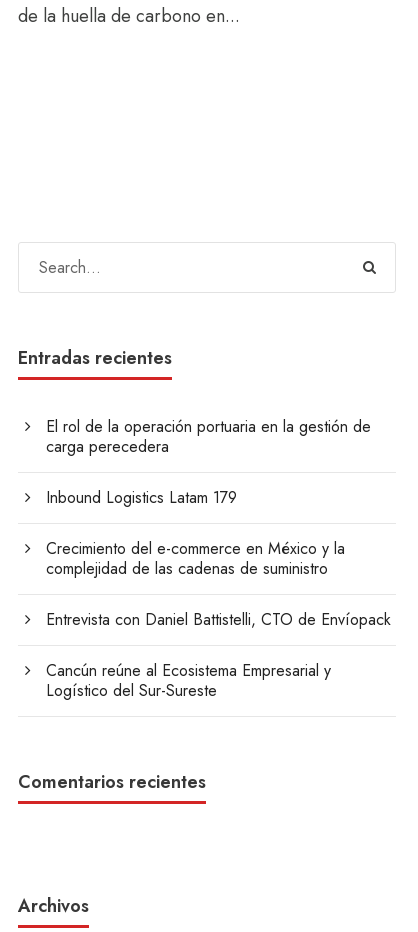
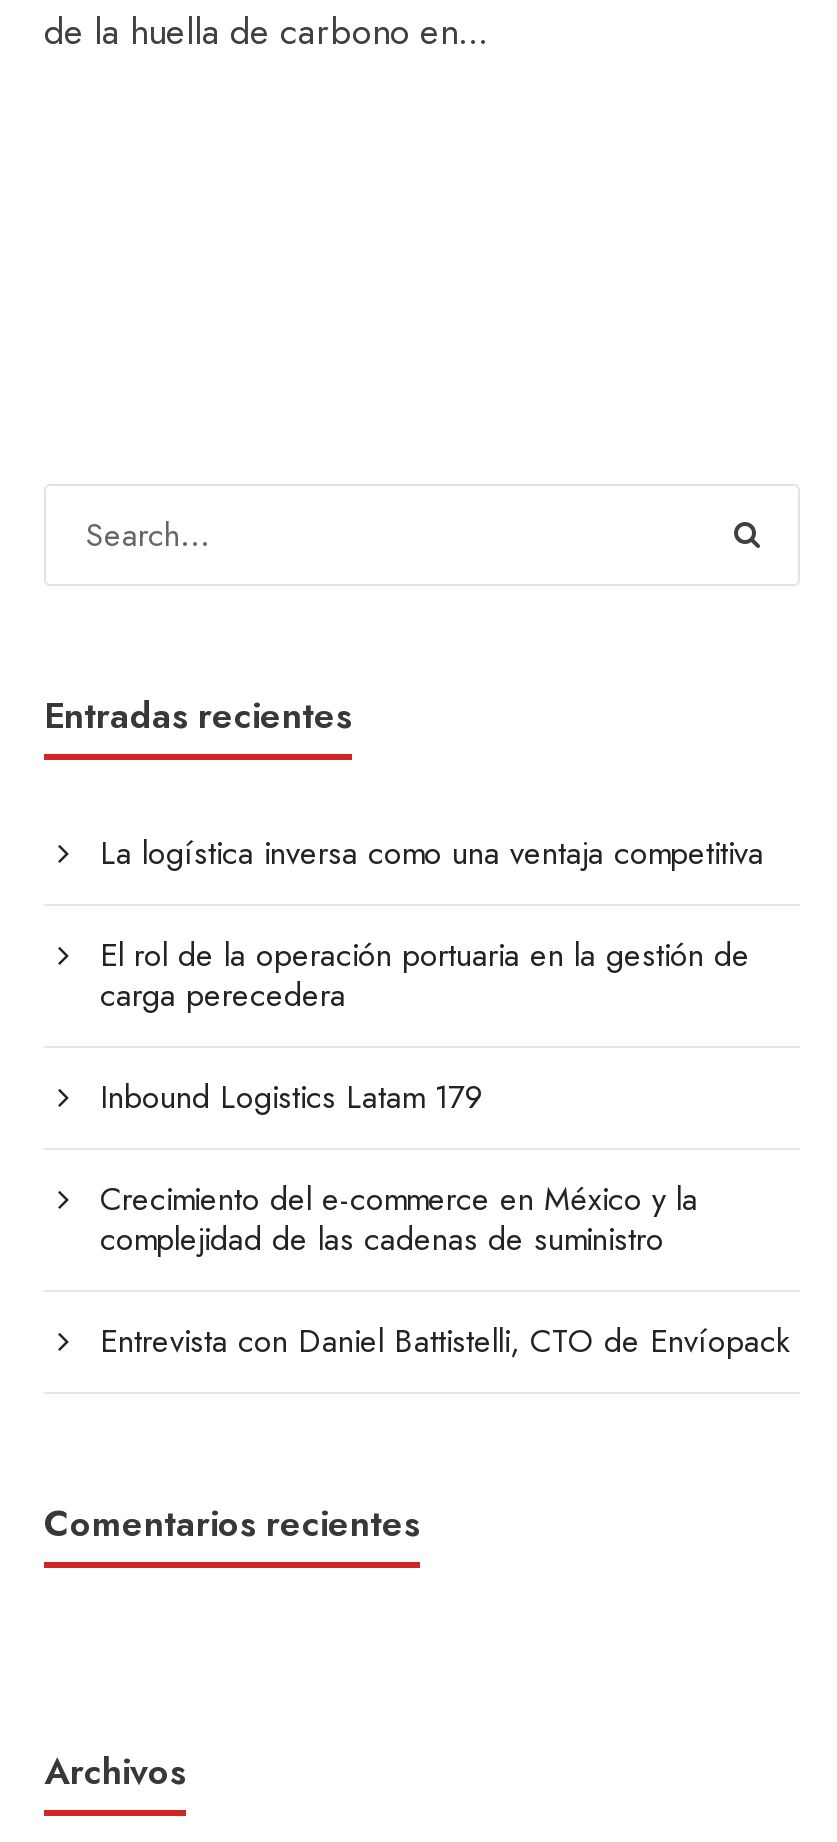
+ La logística inversa como una ventaja competitiva

moved down: El rol de la operación portuaria en la gestión de | carga perecedera | Inbound Logistics Latam 179 | Crecimiento del e-commerce en México y la | complejidad de las cadenas de suministro | Entrevista con Daniel Battistelli, CTO de Envíopack

- Cancún reúne al Ecosistema Empresarial y
- Logístico del Sur-Sureste
